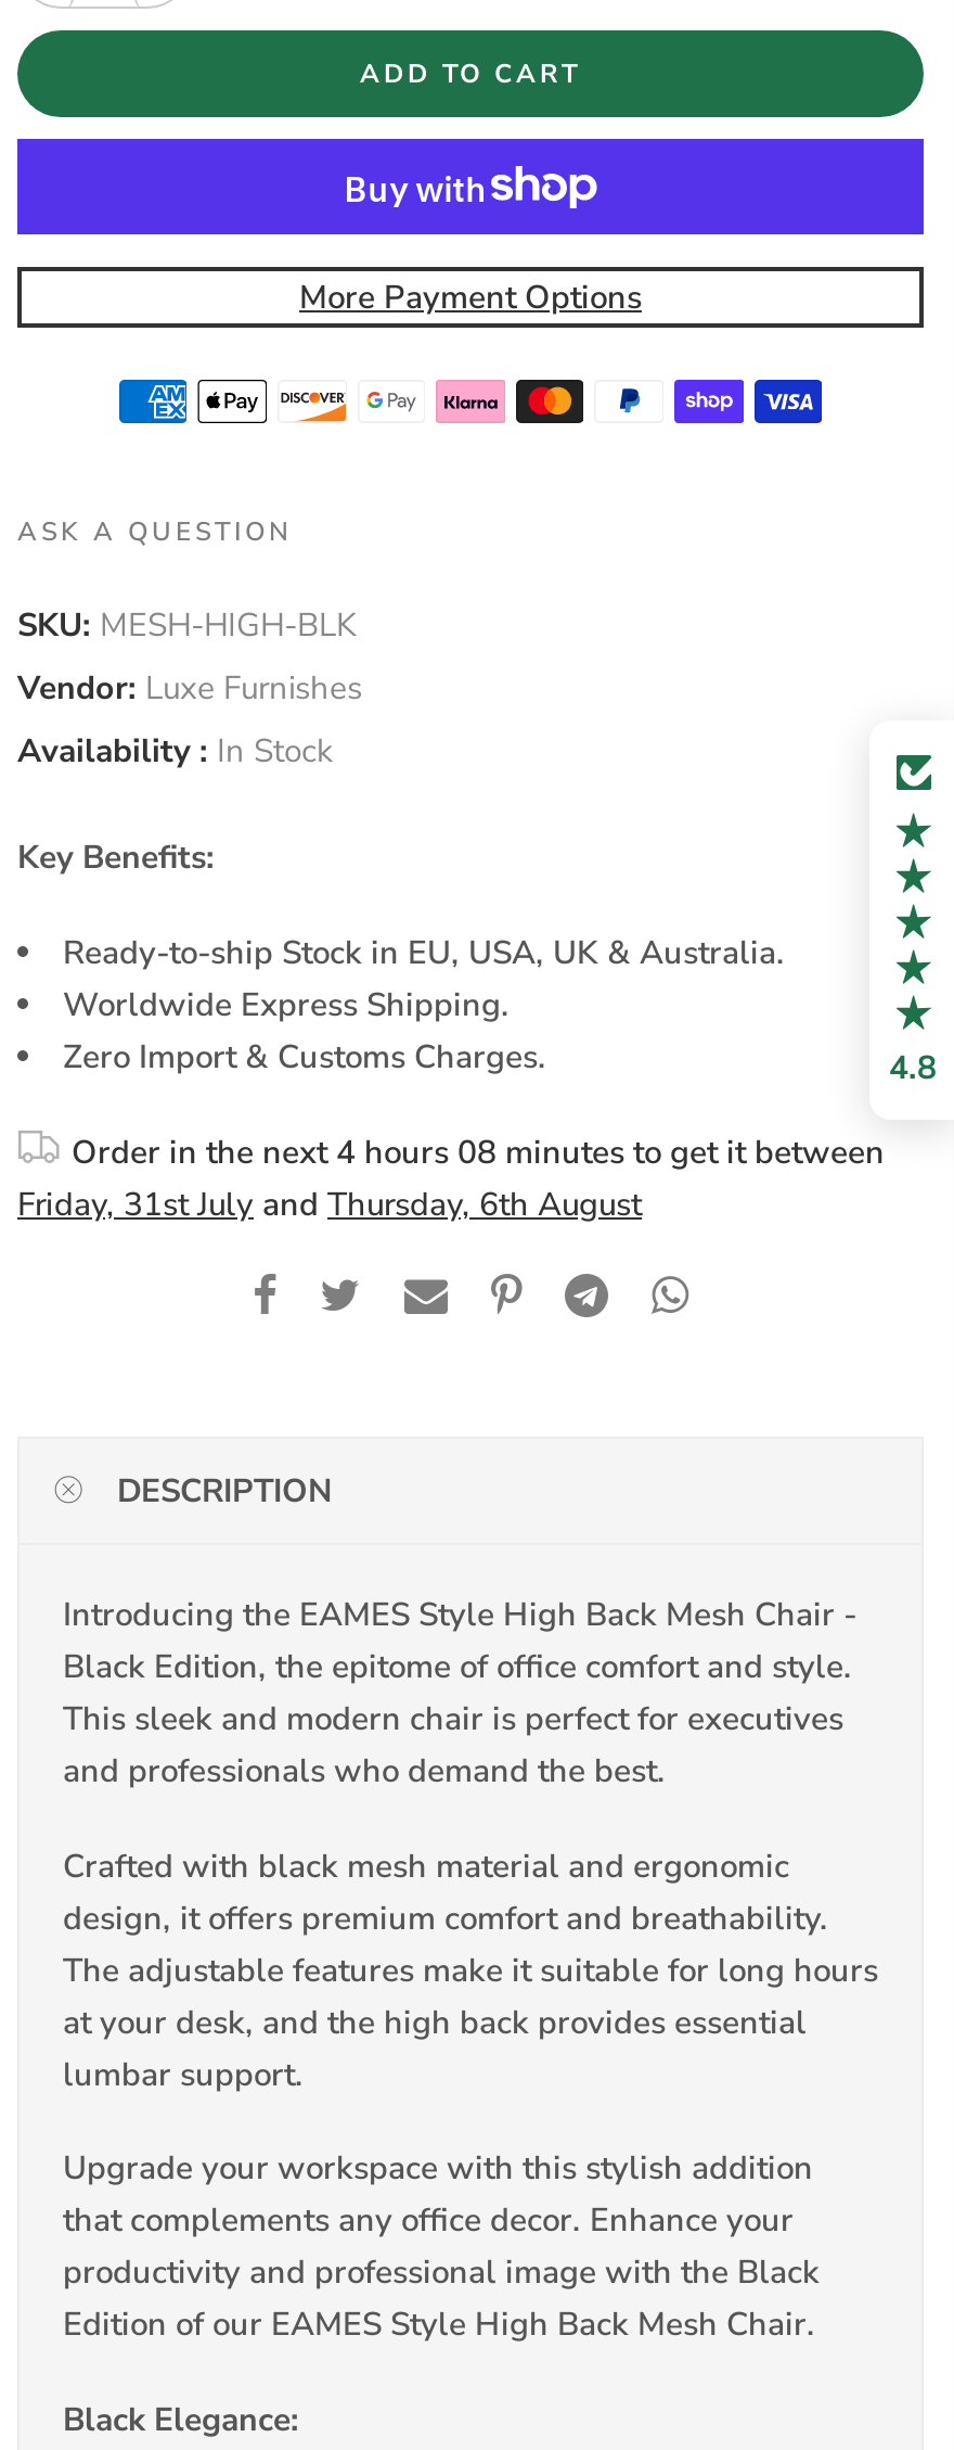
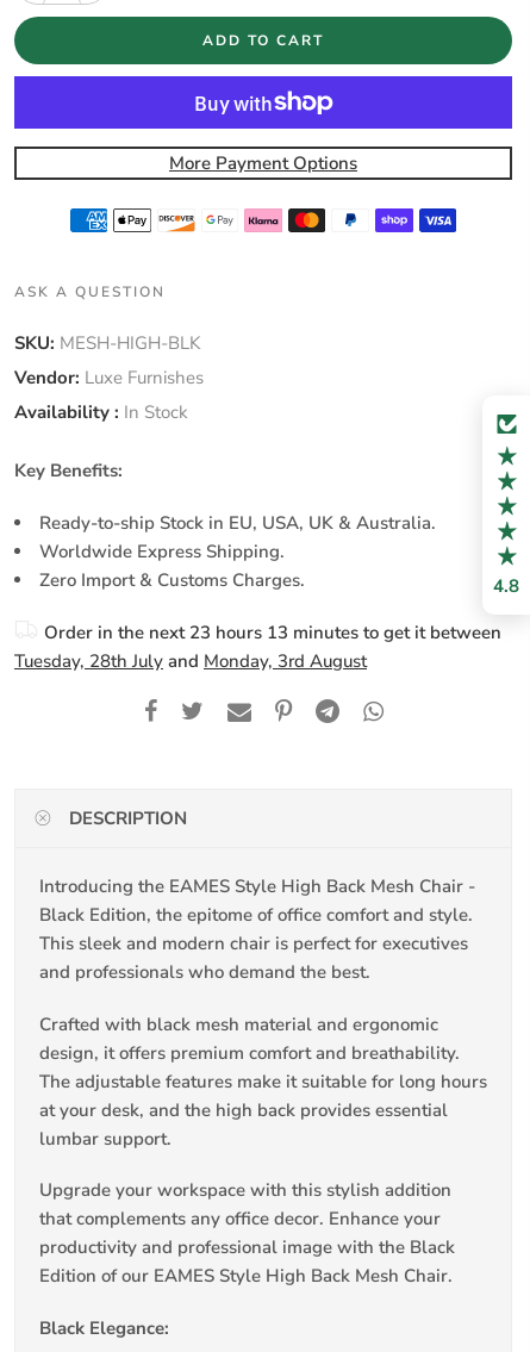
- Order in the next 4 hours 08 minutes to get it between
+ Order in the next 23 hours 13 minutes to get it between

- Friday, 31st July and Thursday, 6th August
+ Tuesday, 28th July and Monday, 3rd August
